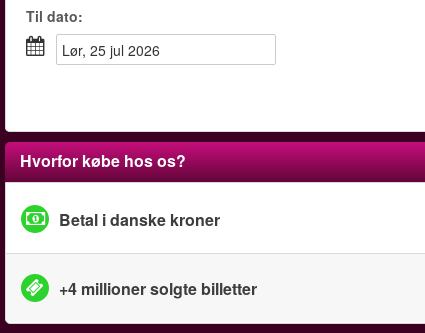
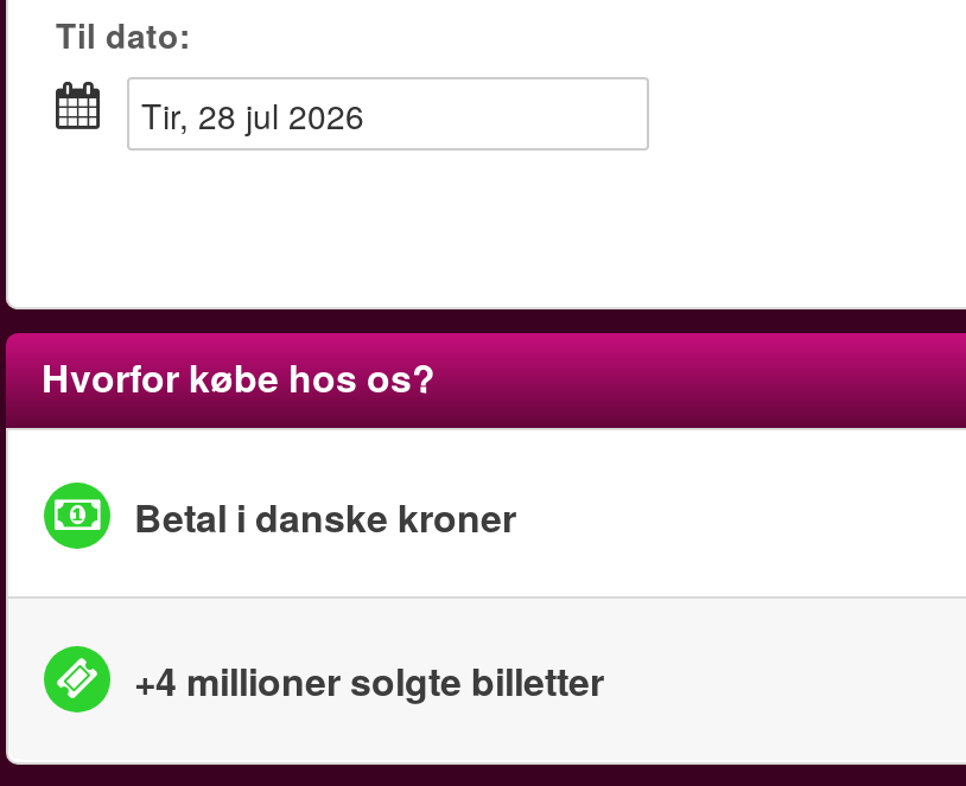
- lør, 25 jul 2026
+ tir, 28 jul 2026
